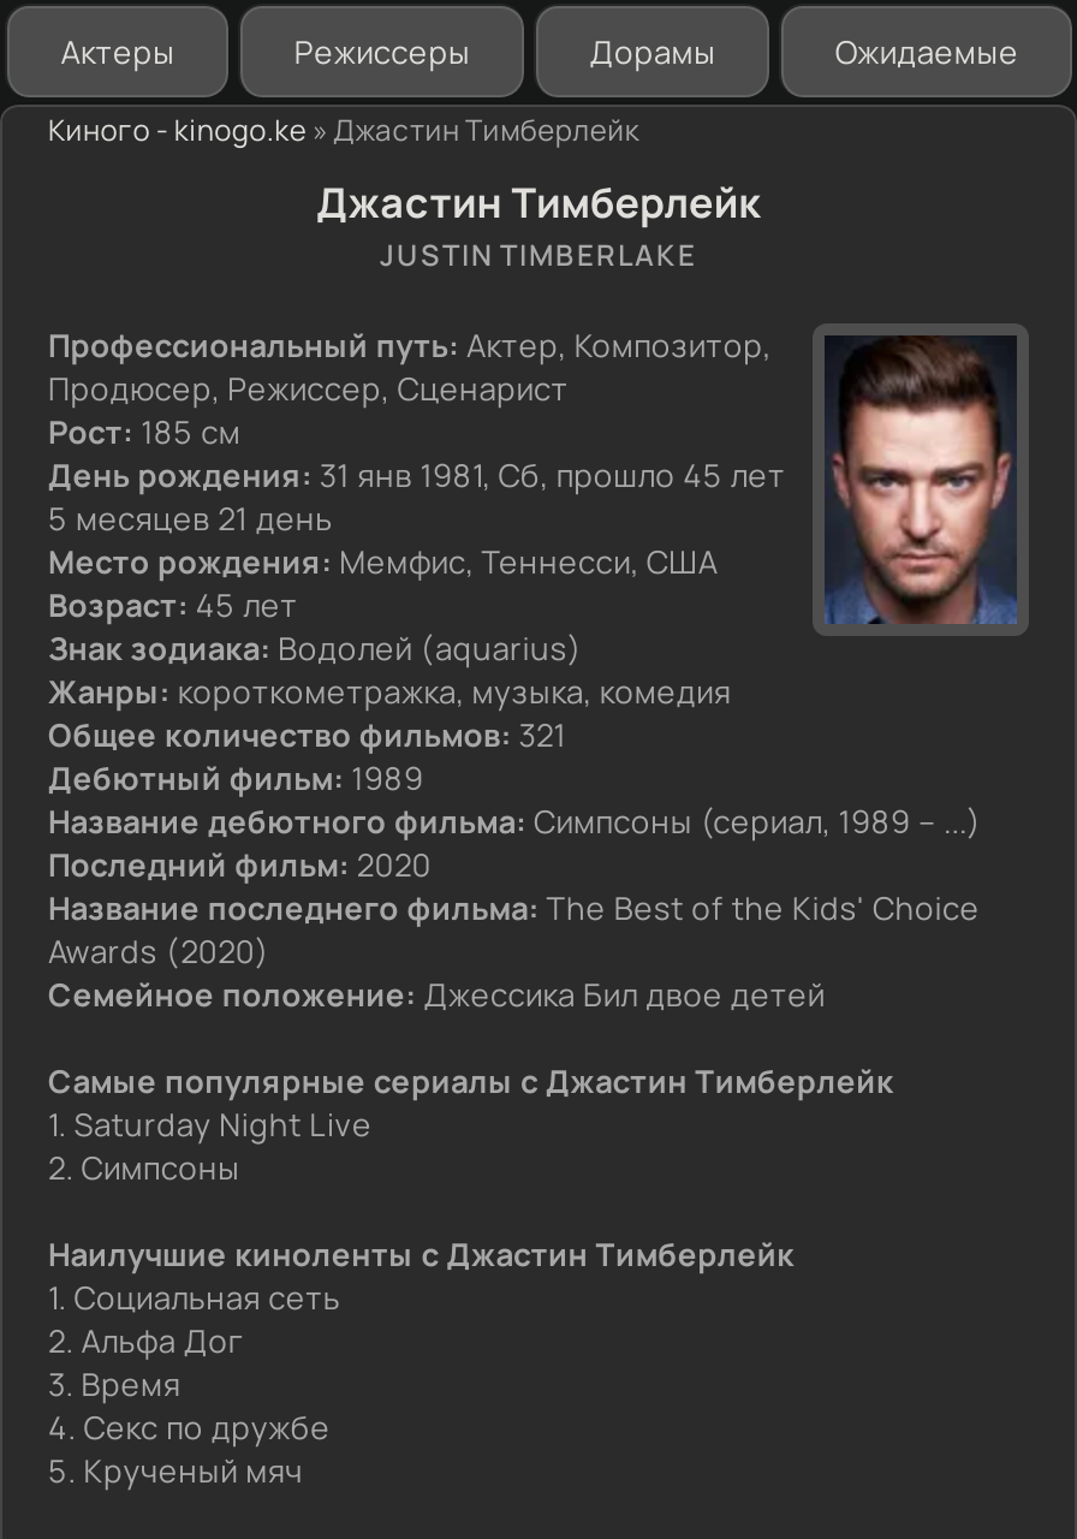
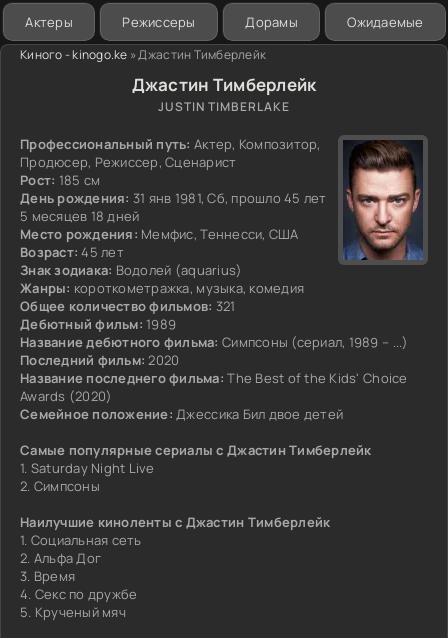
- 5 месяцев 21 день
+ 5 месяцев 18 дней
